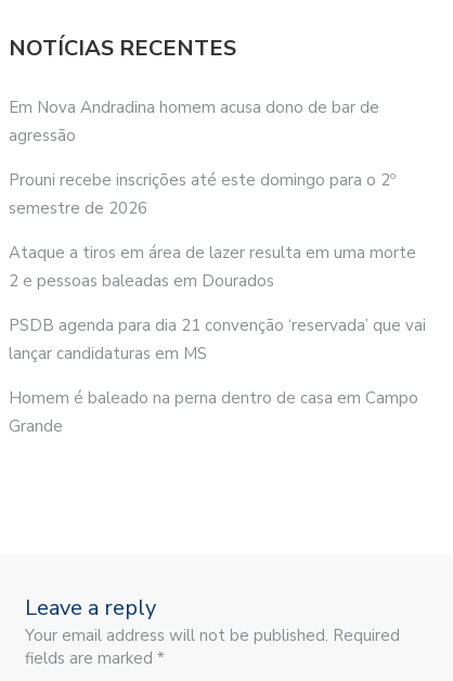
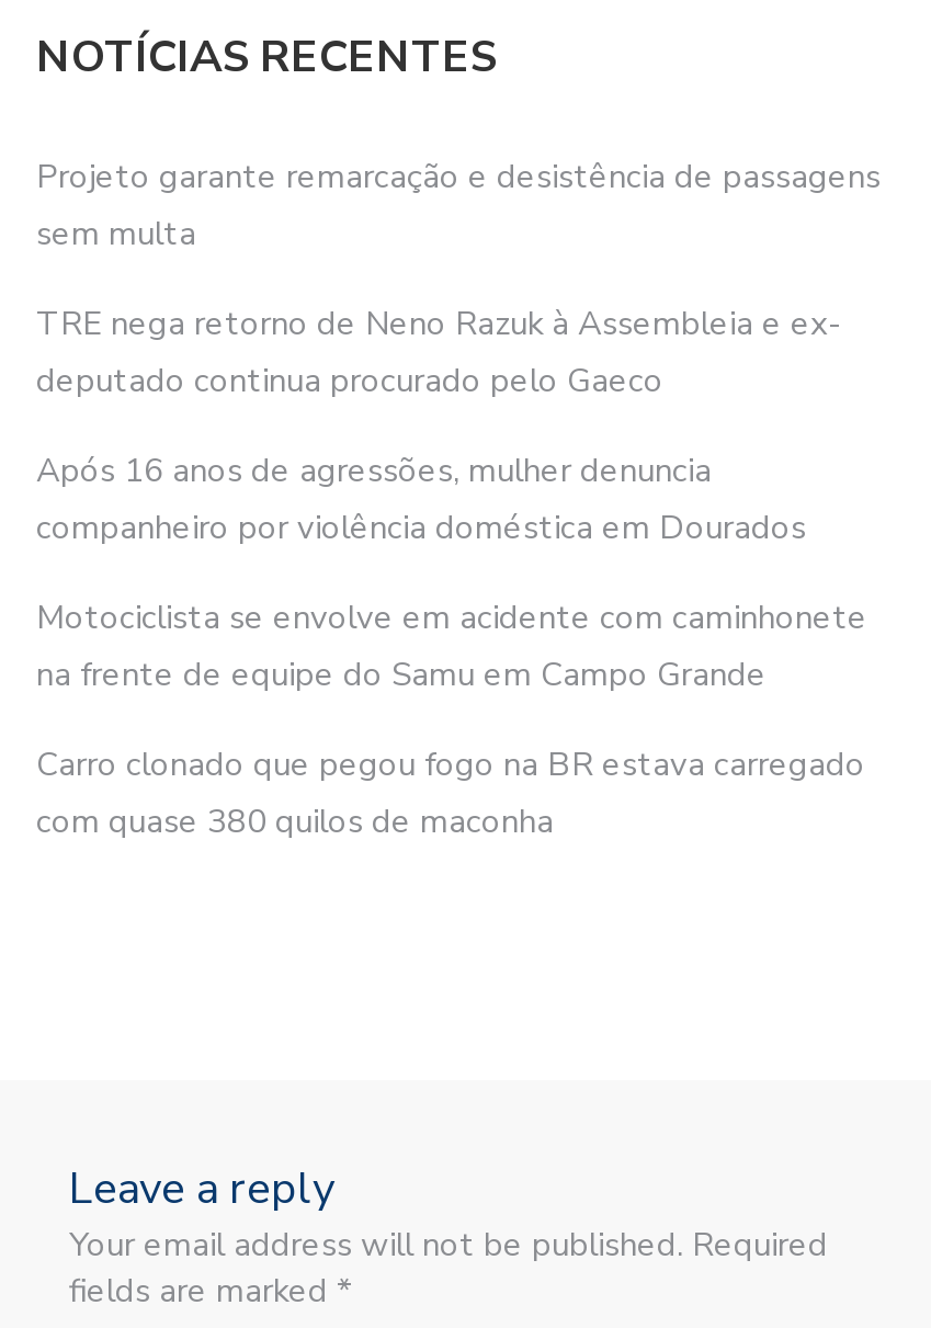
- Em Nova Andradina homem acusa dono de bar de
- agressão
+ Projeto garante remarcação e desistência de passagens
+ sem multa

- Prouni recebe inscrições até este domingo para o 2º
- semestre de 2026
+ TRE nega retorno de Neno Razuk à Assembleia e ex-
+ deputado continua procurado pelo Gaeco

- Ataque a tiros em área de lazer resulta em uma morte
- 2 e pessoas baleadas em Dourados
+ Após 16 anos de agressões, mulher denuncia
+ companheiro por violência doméstica em Dourados

- PSDB agenda para dia 21 convenção ‘reservada’ que vai
- lançar candidaturas em MS
+ Motociclista se envolve em acidente com caminhonete
+ na frente de equipe do Samu em Campo Grande

- Homem é baleado na perna dentro de casa em Campo
- Grande
+ Carro clonado que pegou fogo na BR estava carregado
+ com quase 380 quilos de maconha
